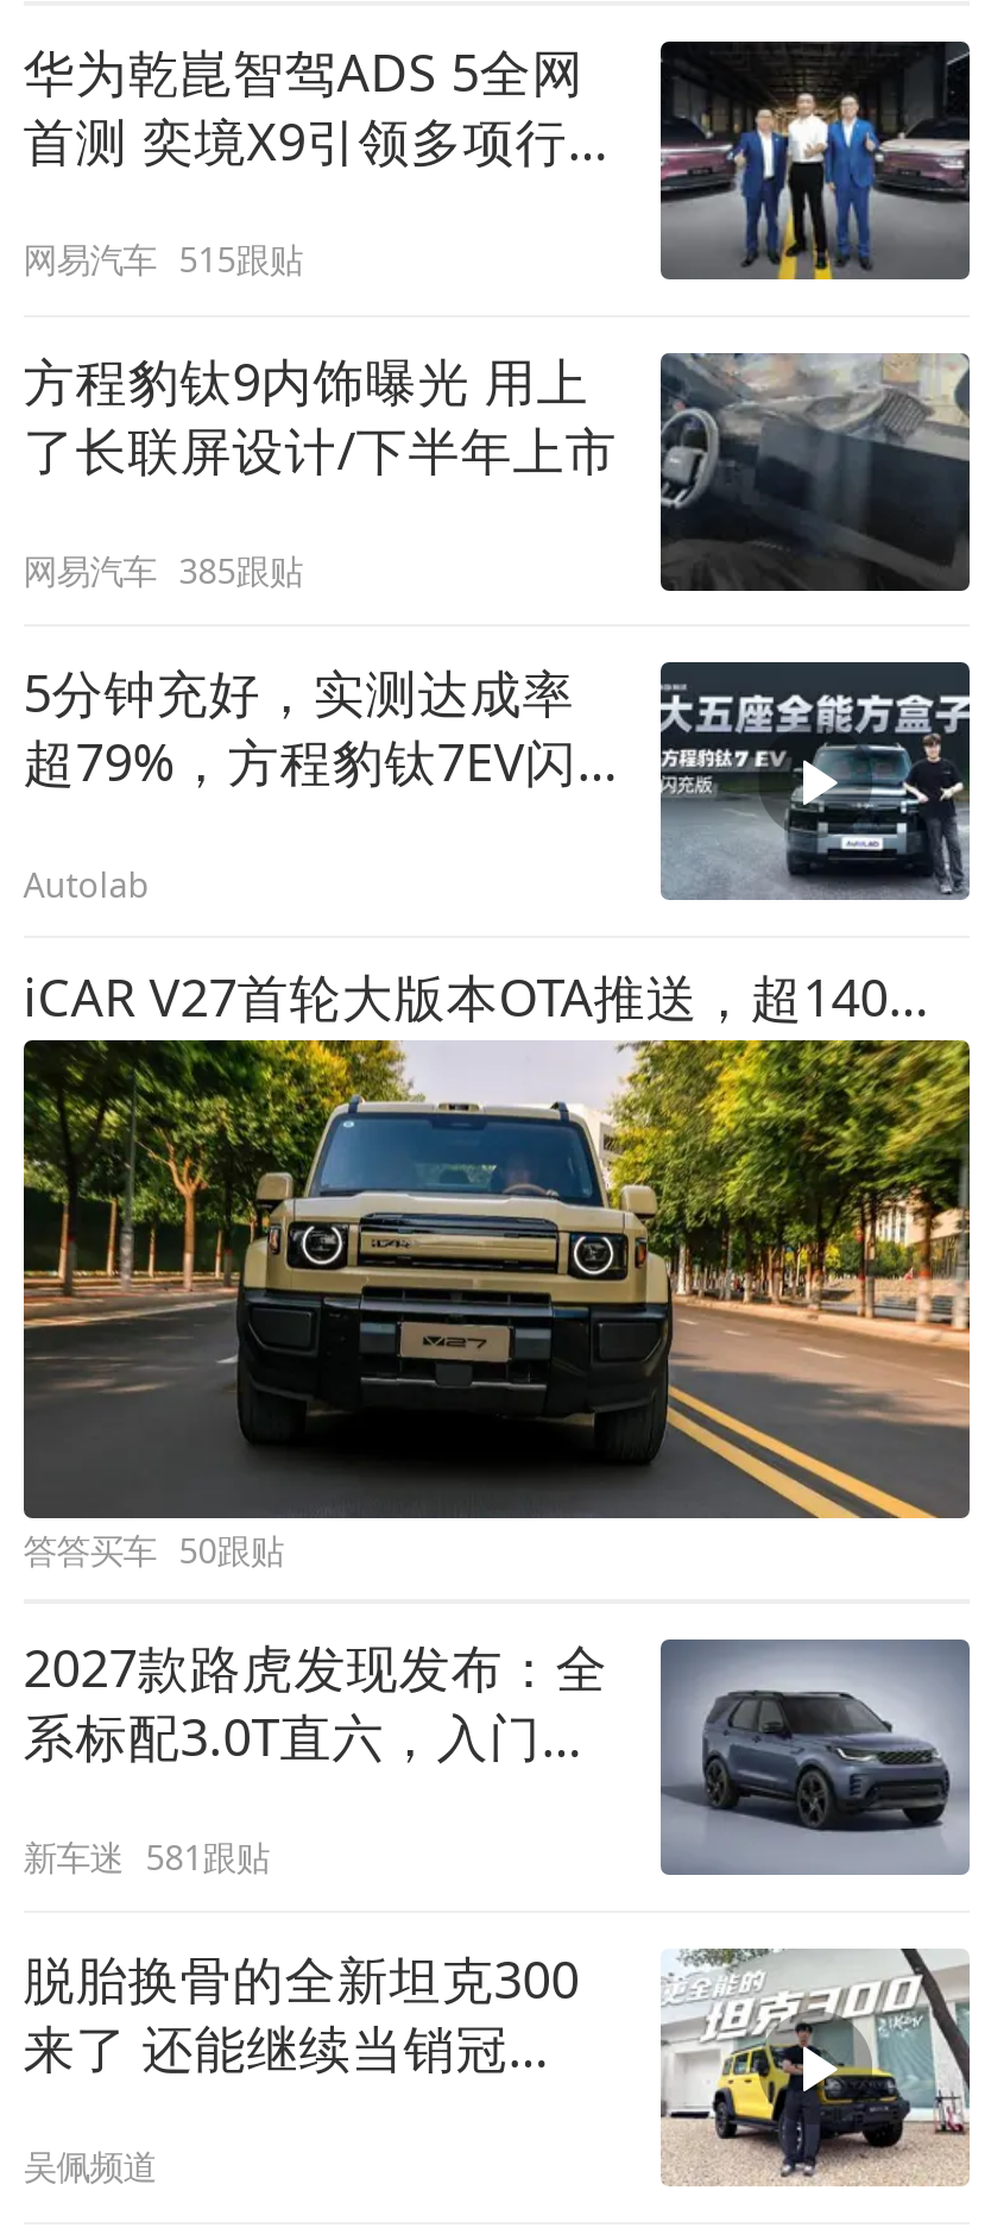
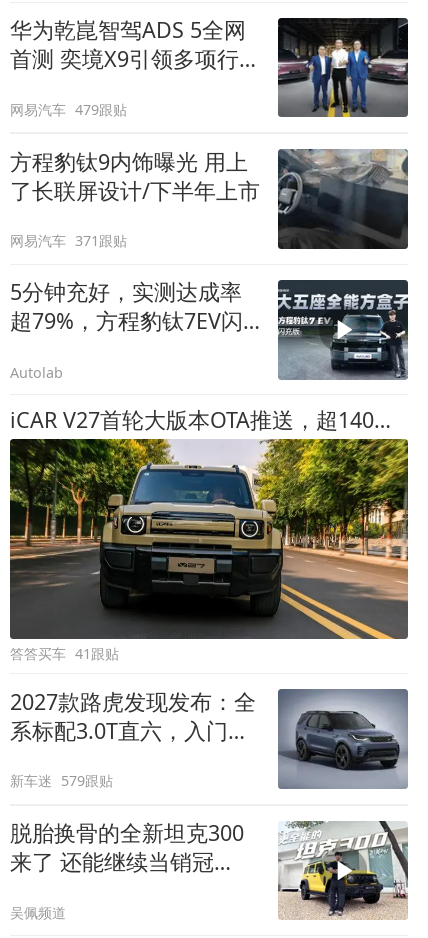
- 网易汽车 515跟贴
+ 网易汽车 479跟贴

- 网易汽车 385跟贴
+ 网易汽车 371跟贴

- 答答买车 50跟贴
+ 答答买车 41跟贴

- 新车迷 581跟贴
+ 新车迷 579跟贴
